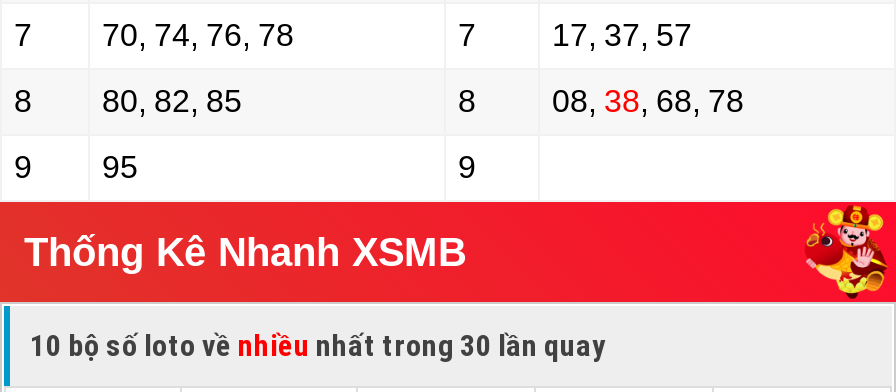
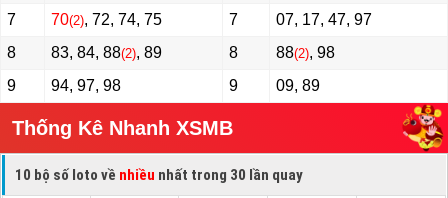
- 70, 74, 76, 78
+ 70(2), 72, 74, 75

- 17, 37, 57
+ 07, 17, 47, 97

- 80, 82, 85
+ 83, 84, 88(2), 89

- 08, 38, 68, 78
+ 88 (2), 98

- 95
+ 94, 97, 98

+ 09, 89
